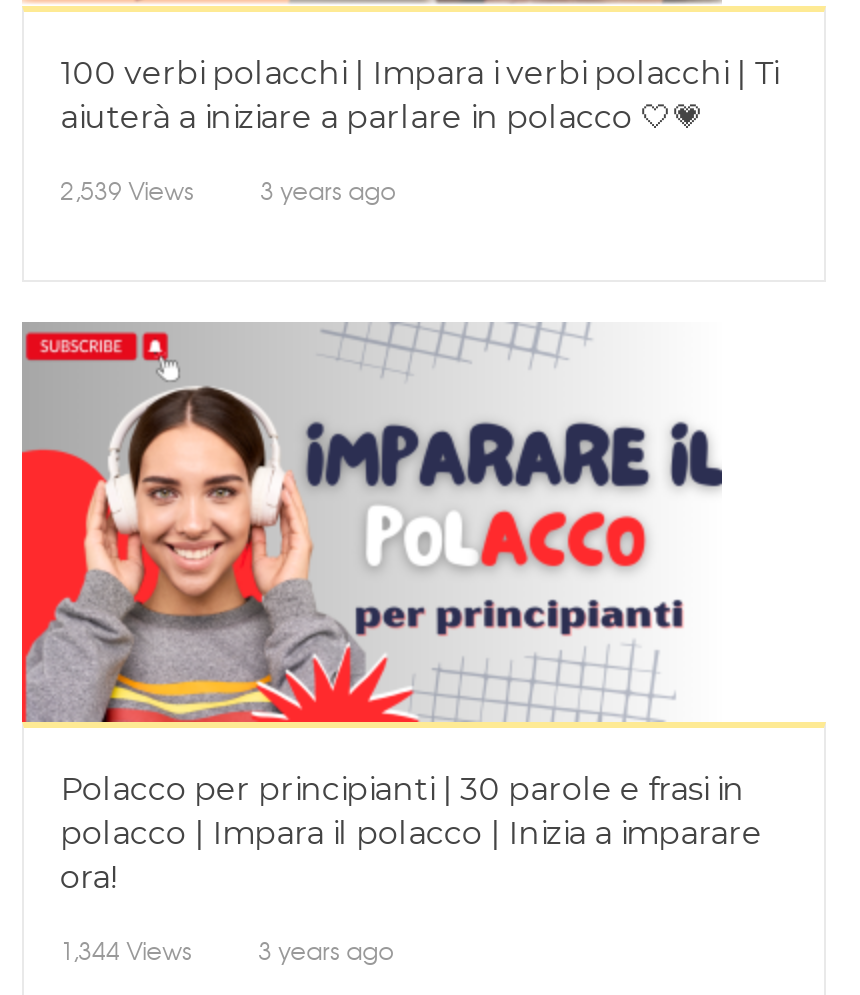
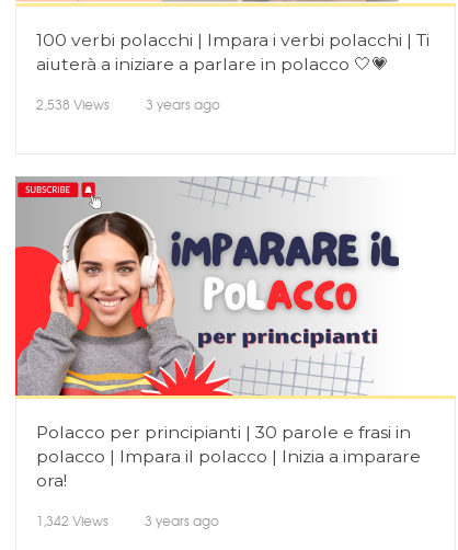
- 2,539 Views 3 years ago
+ 2,538 Views 3 years ago

- 1,344 Views 3 years ago
+ 1,342 Views 3 years ago
